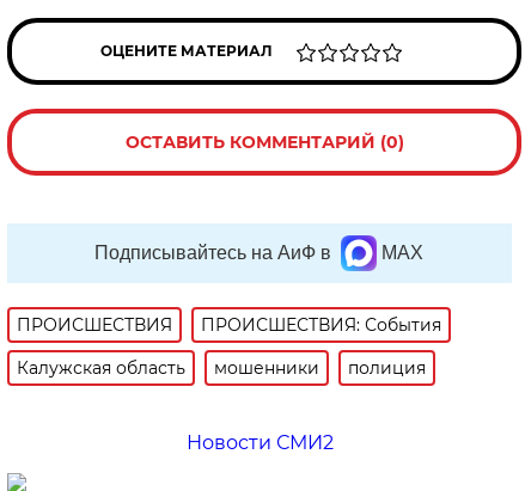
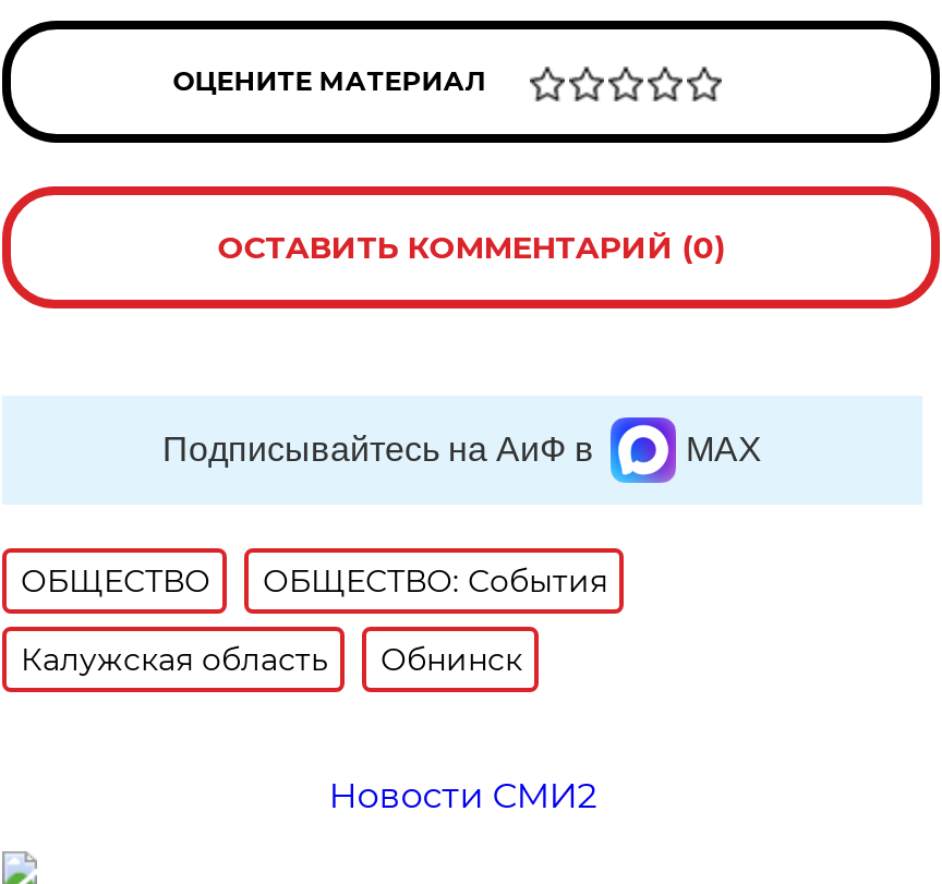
- ПРОИСШЕСТВИЯ
- ПРОИСШЕСТВИЯ: События
+ ОБЩЕСТВО
+ ОБЩЕСТВО: События

- мошенники
- полиция
+ Обнинск
